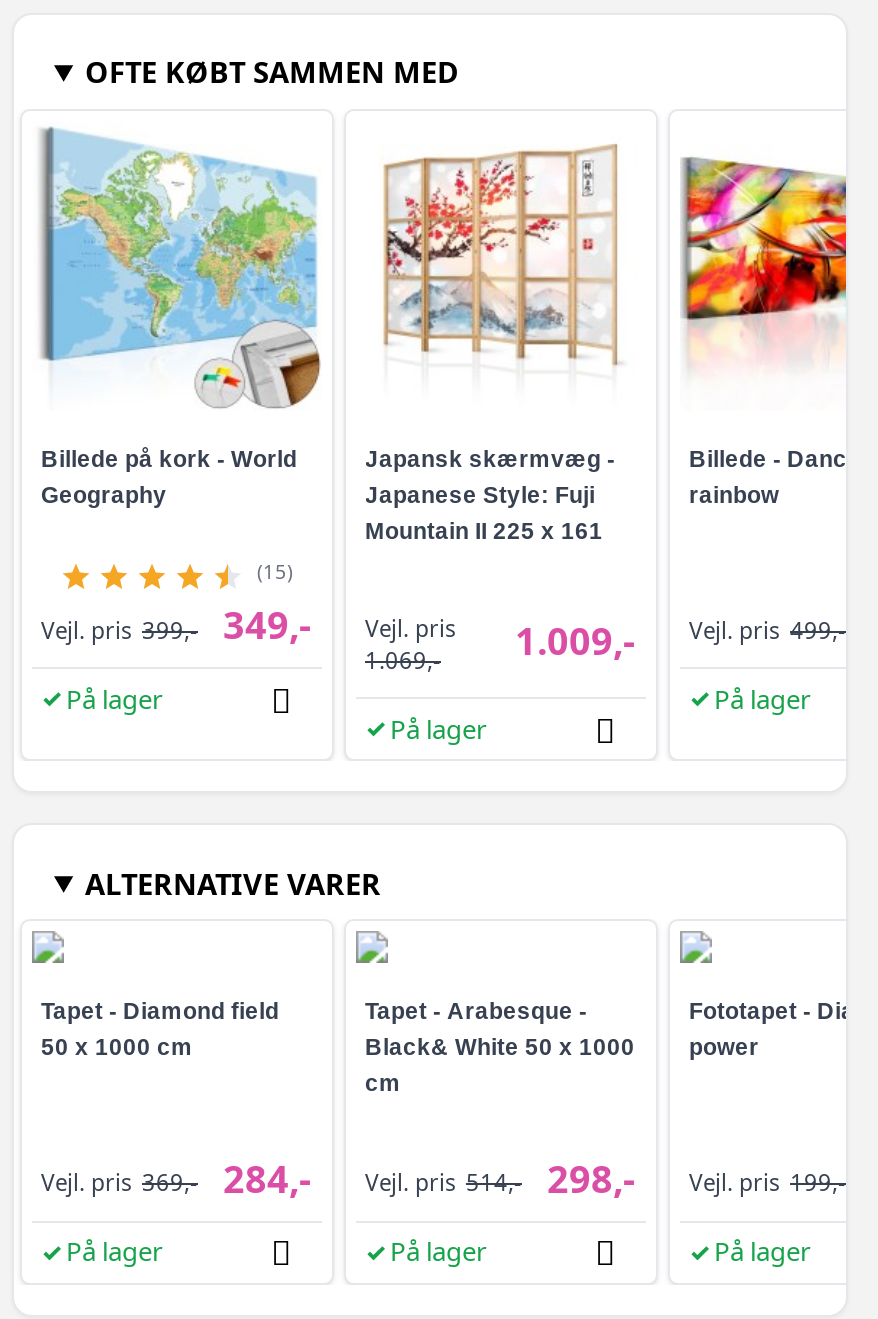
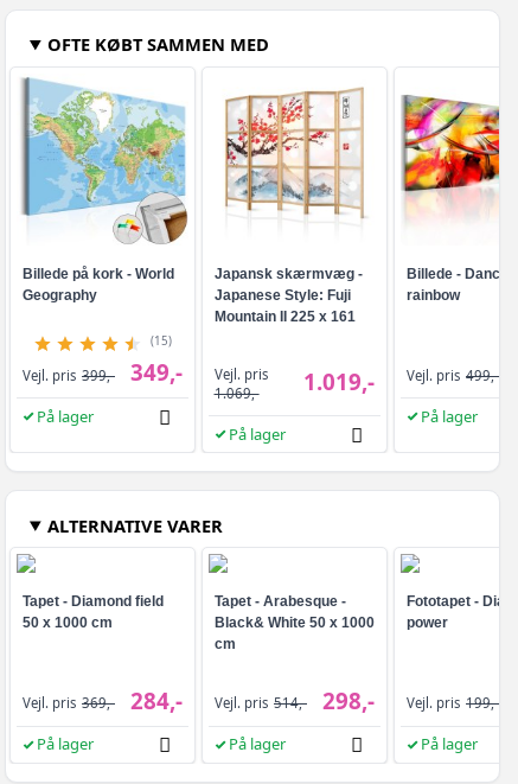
- 1.009,-
+ 1.019,-
